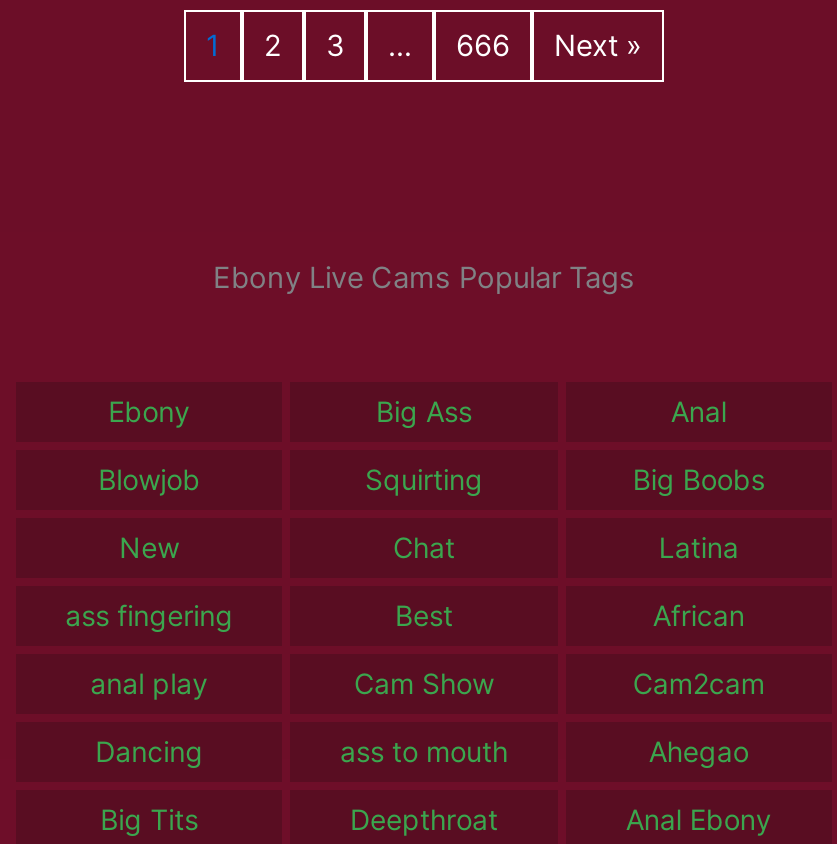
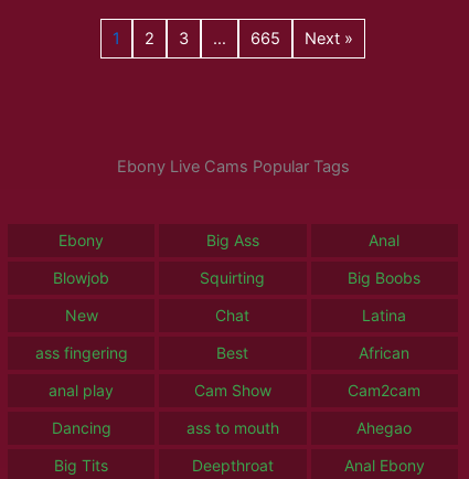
- 666
+ 665
